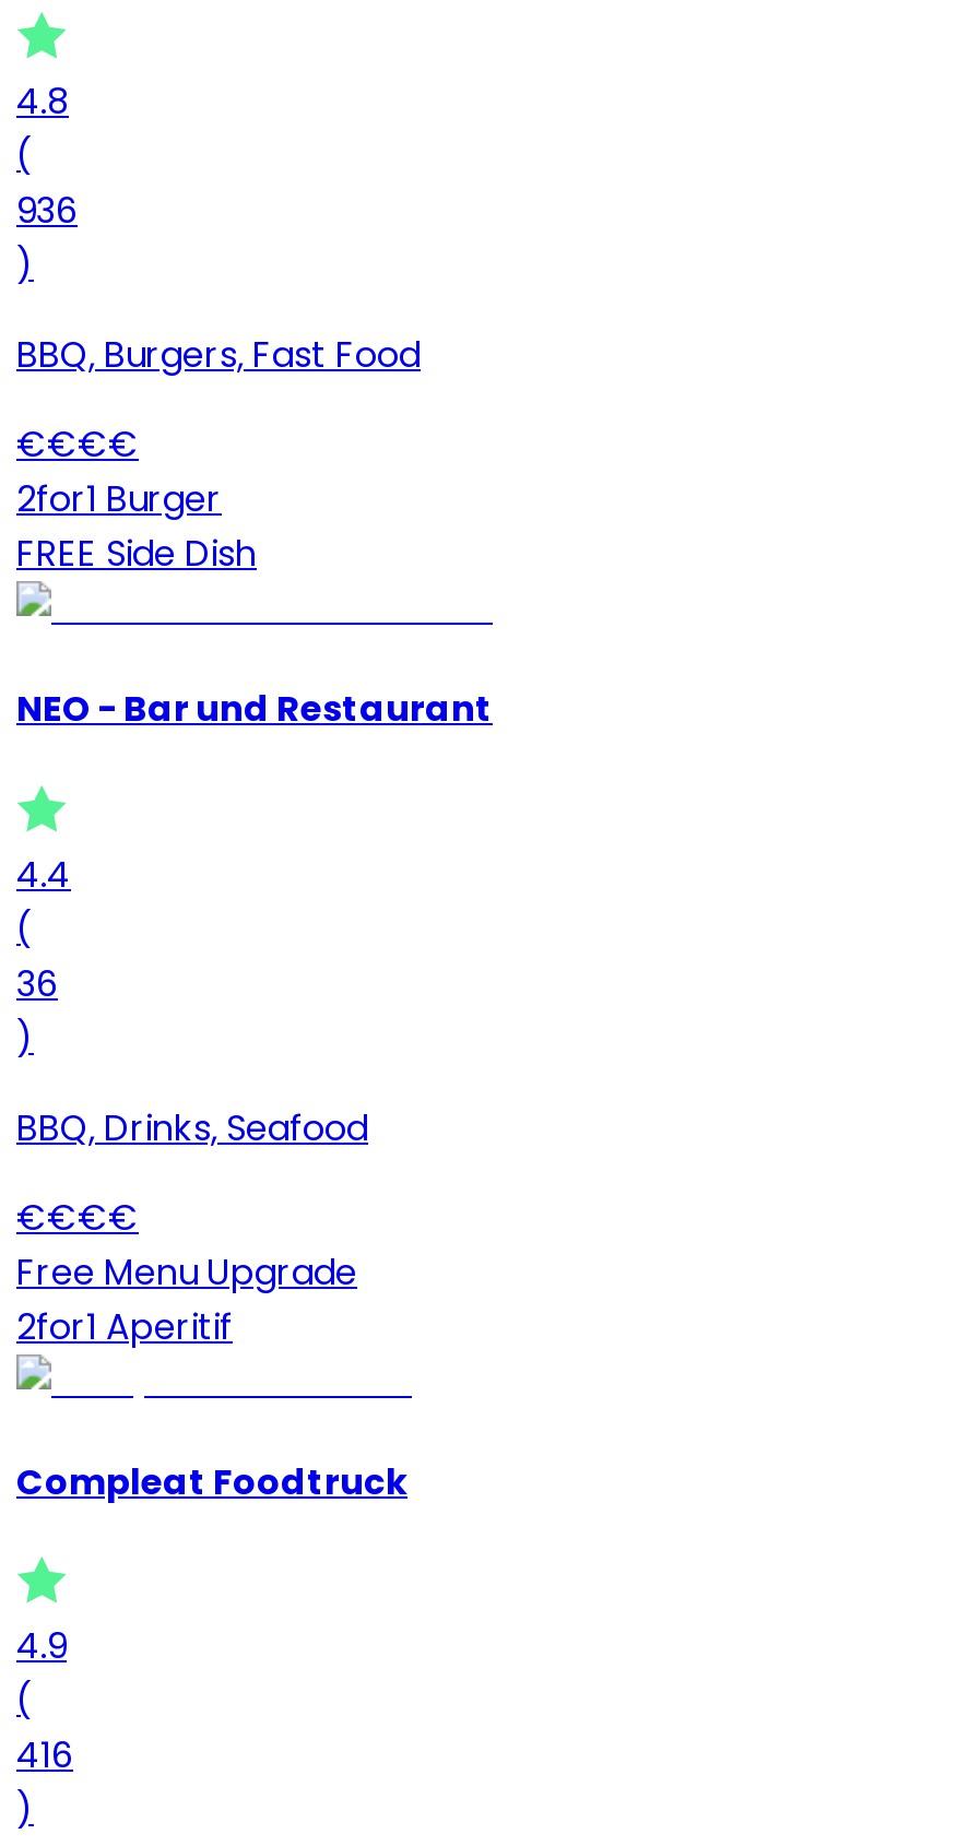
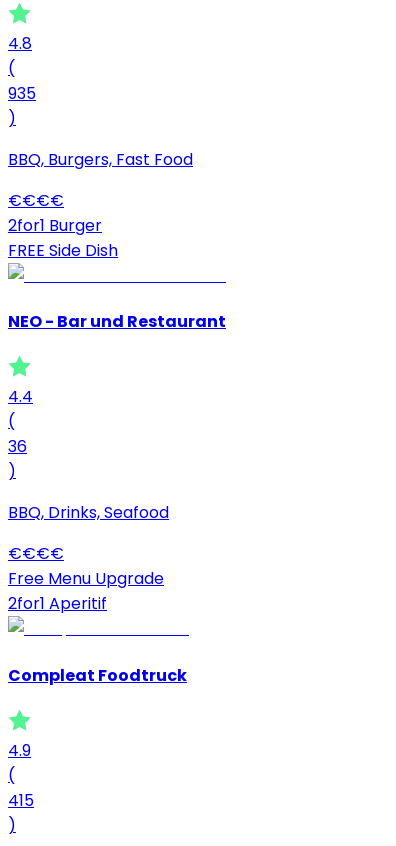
- 936
+ 935

- 416
+ 415
